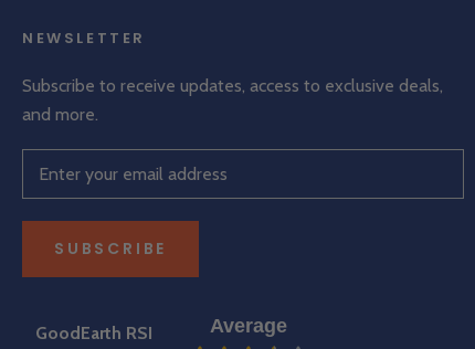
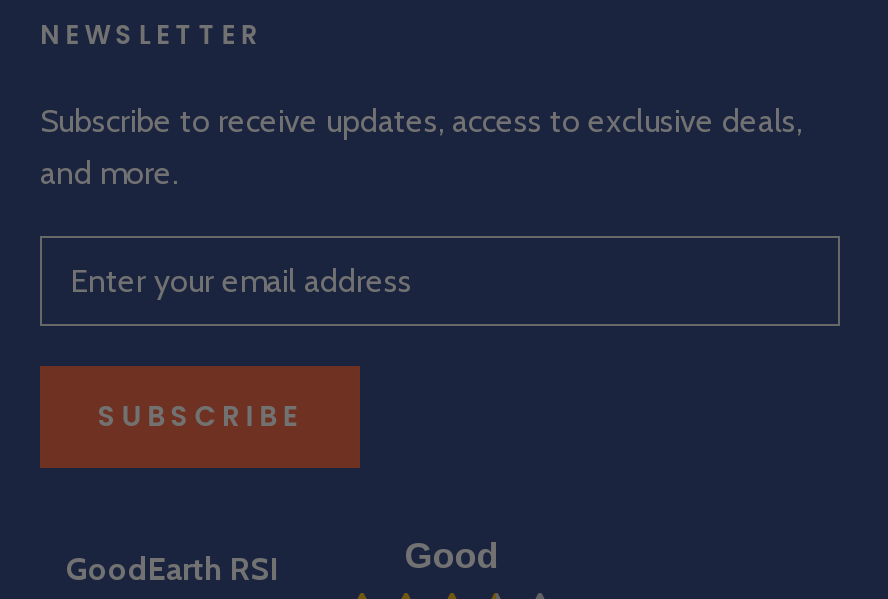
- Average
+ Good
